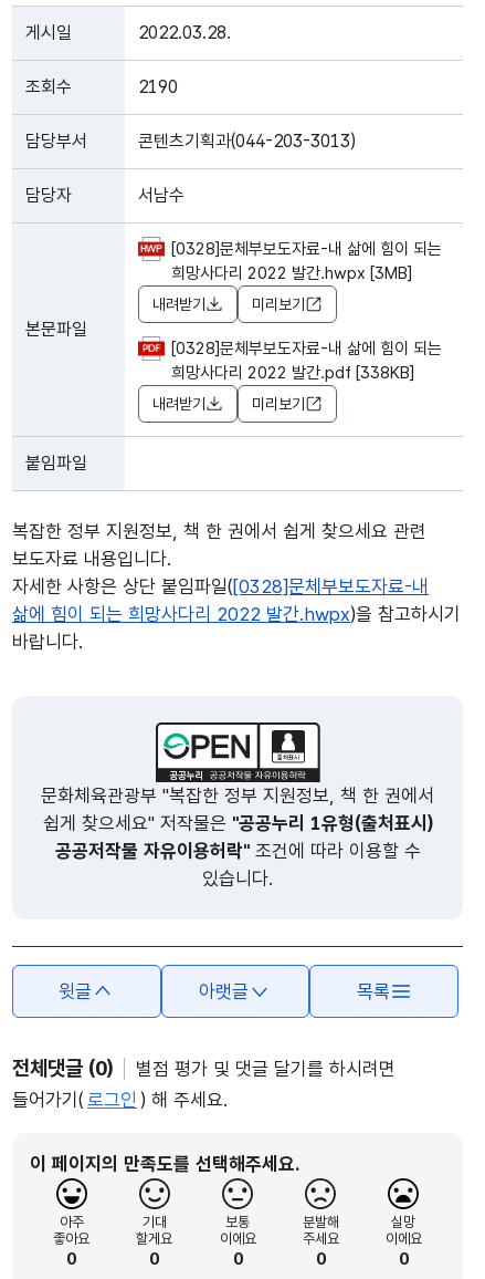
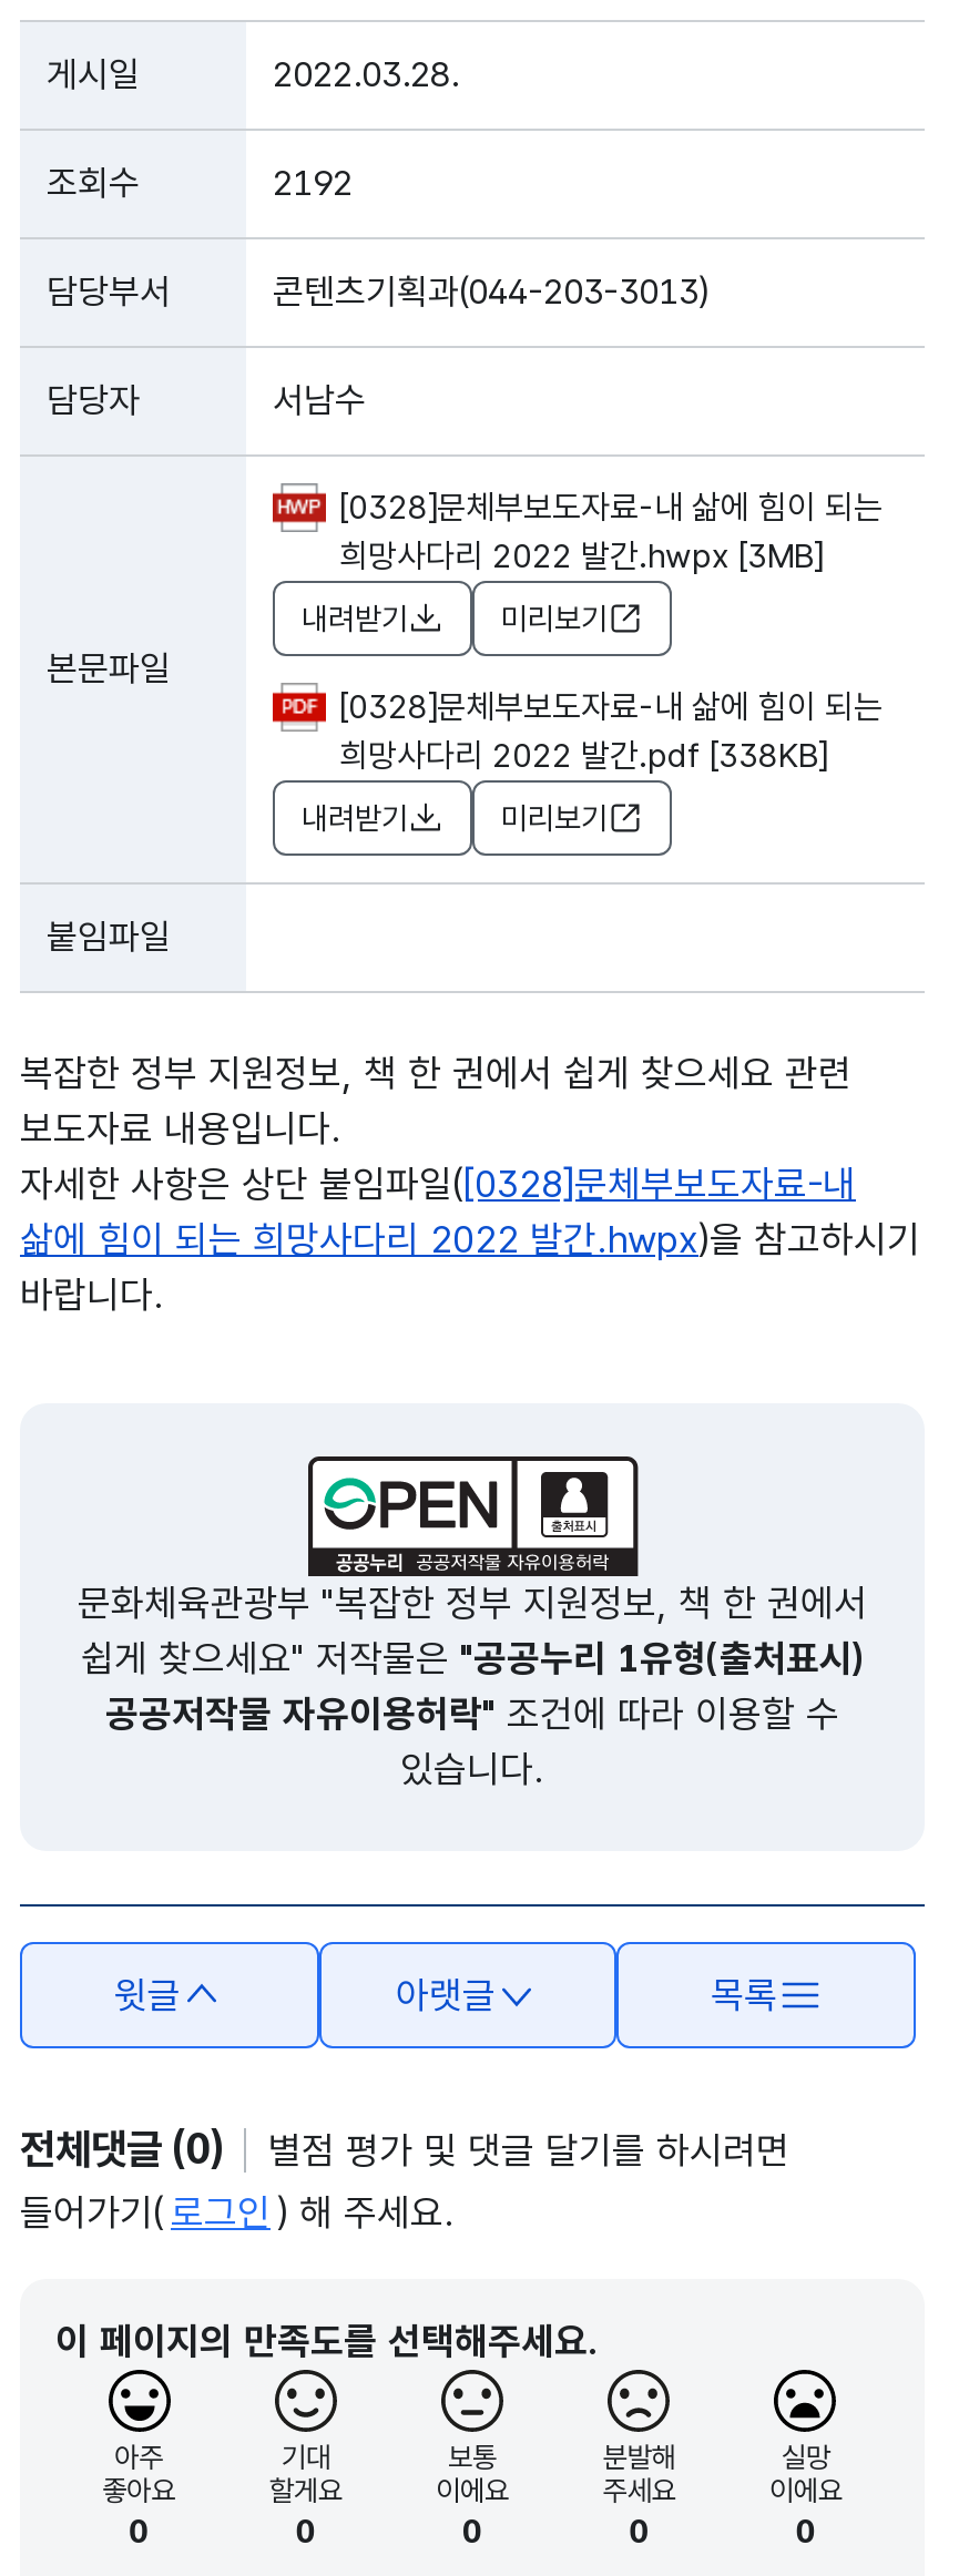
- 2190
+ 2192
